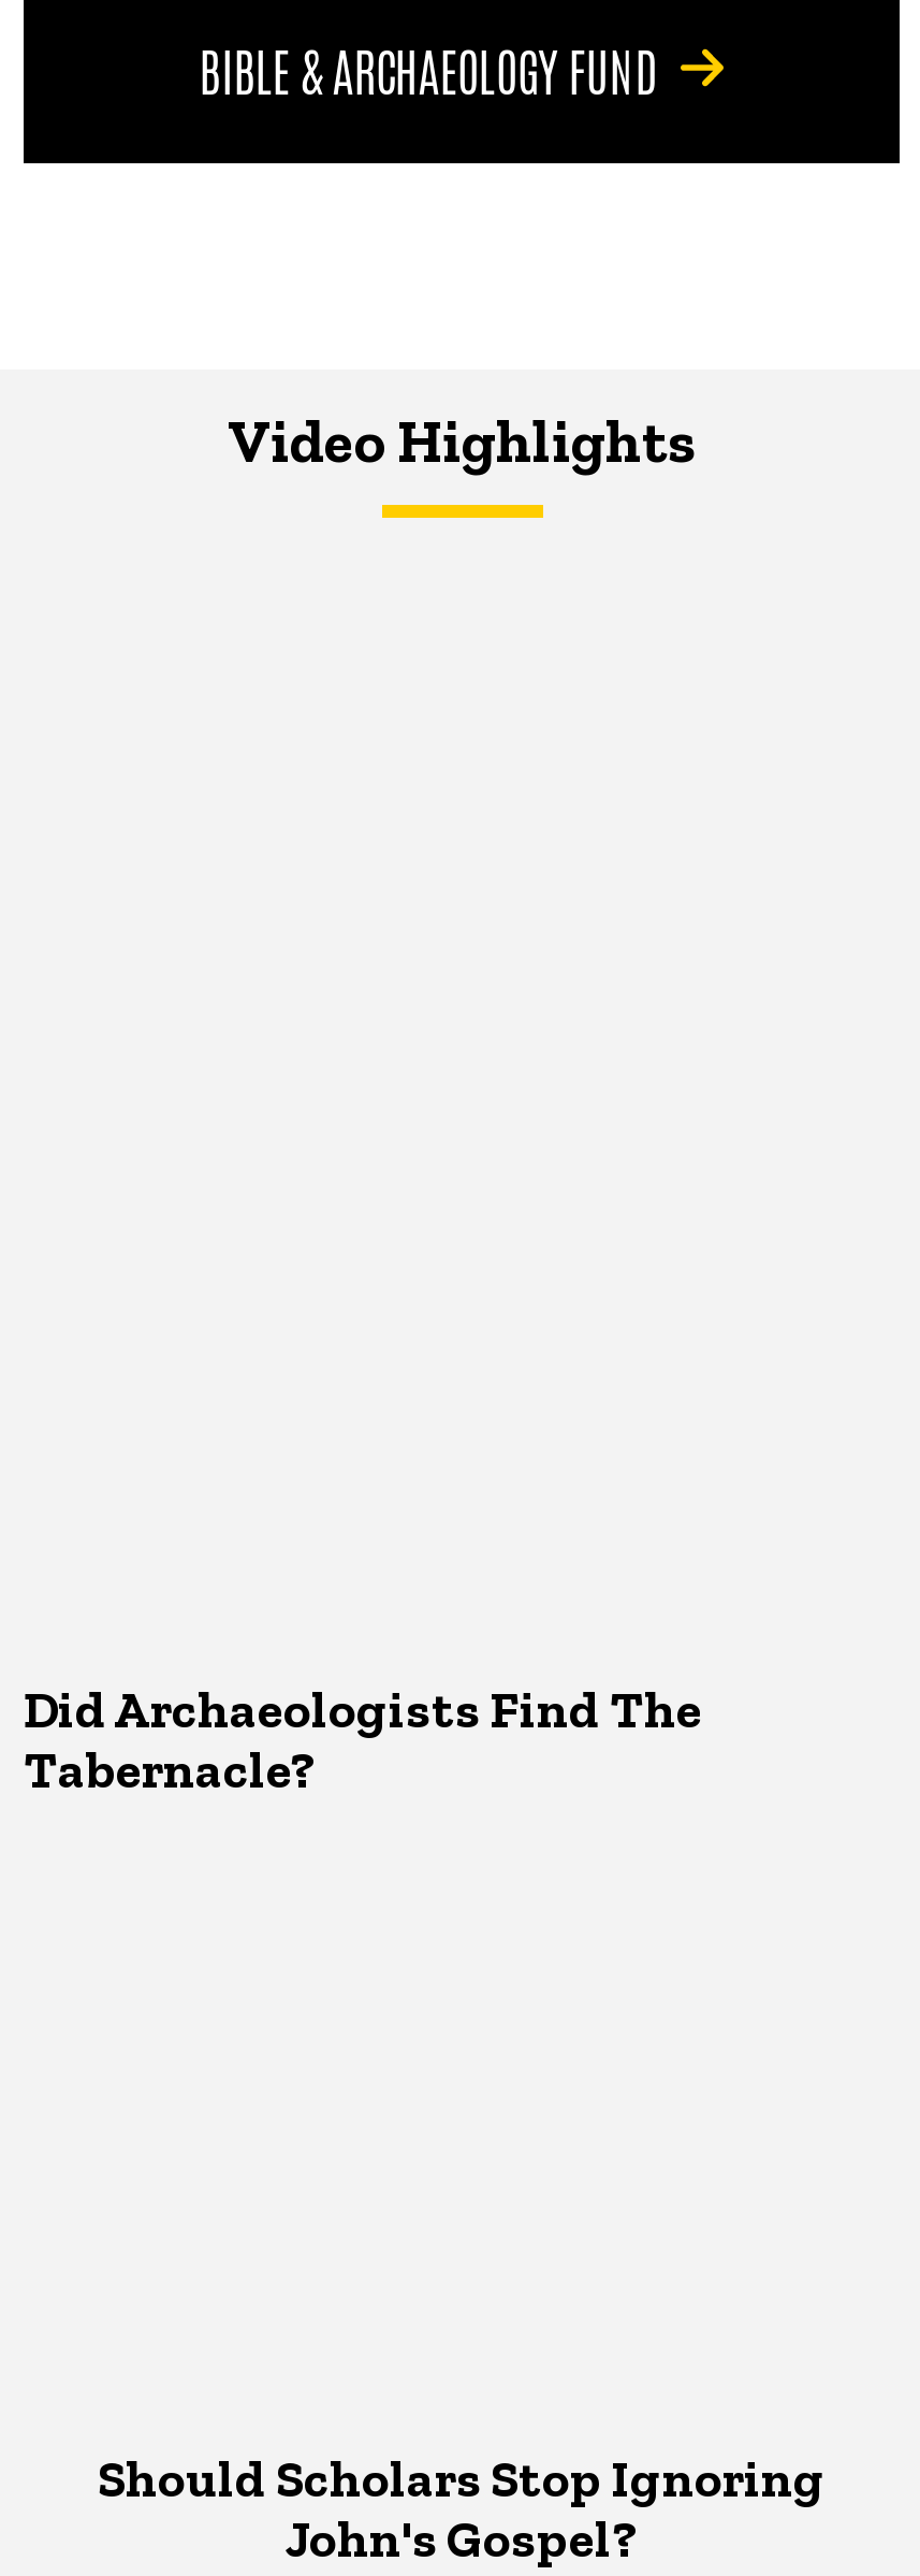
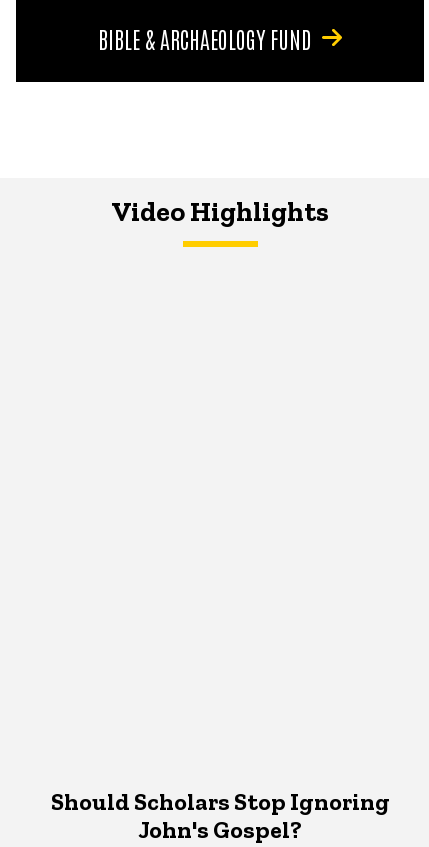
- Did Archaeologists Find The
- Tabernacle?
